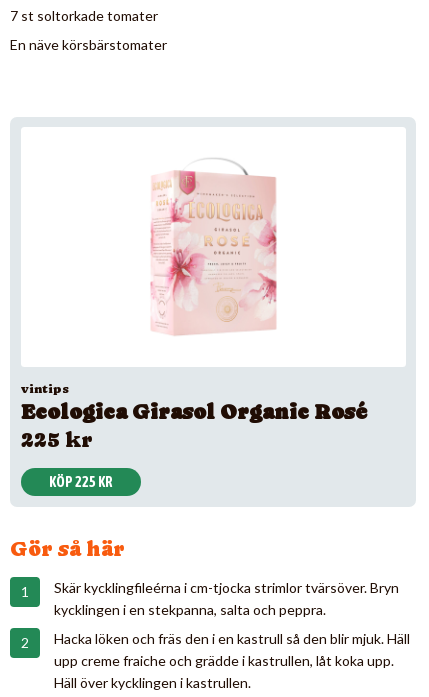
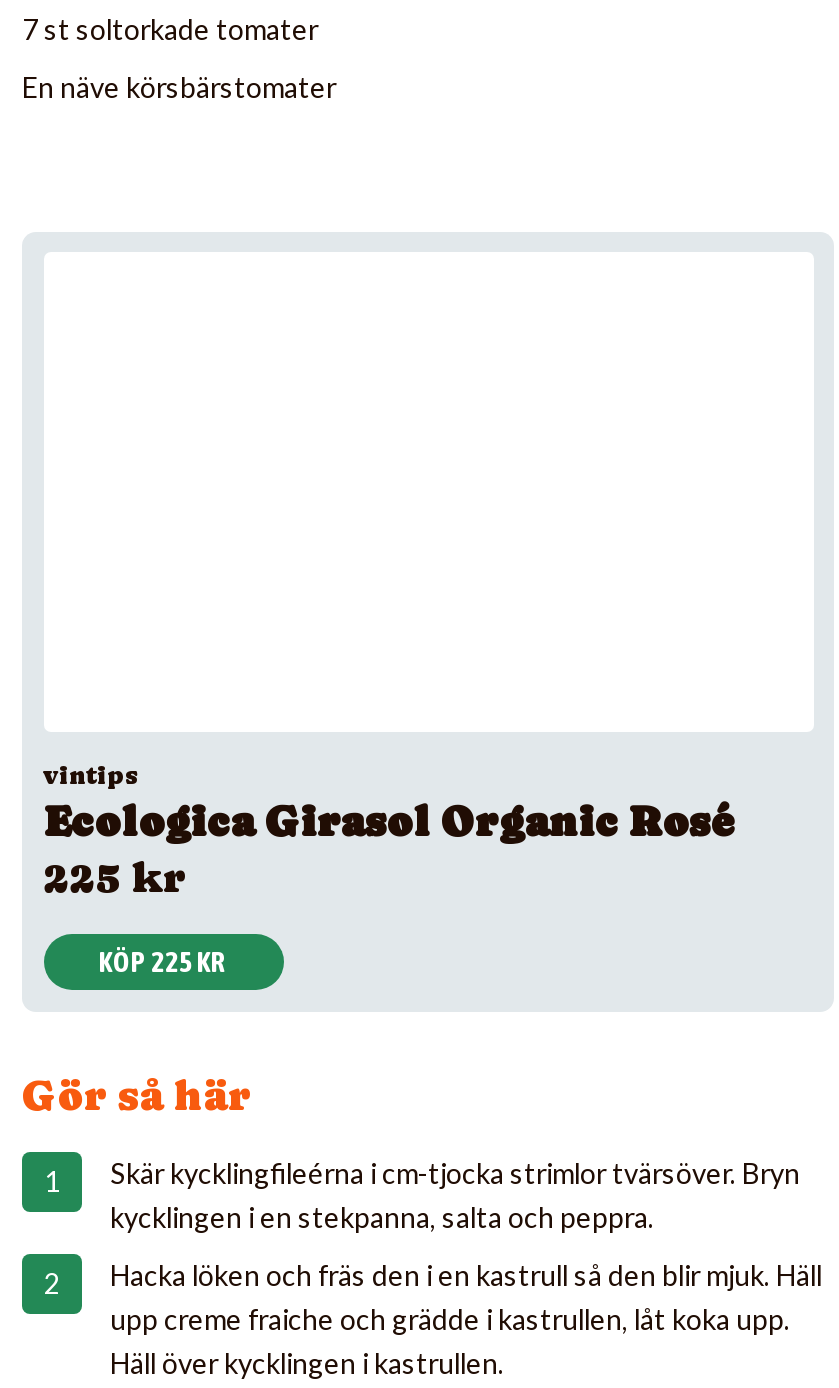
- [image]
